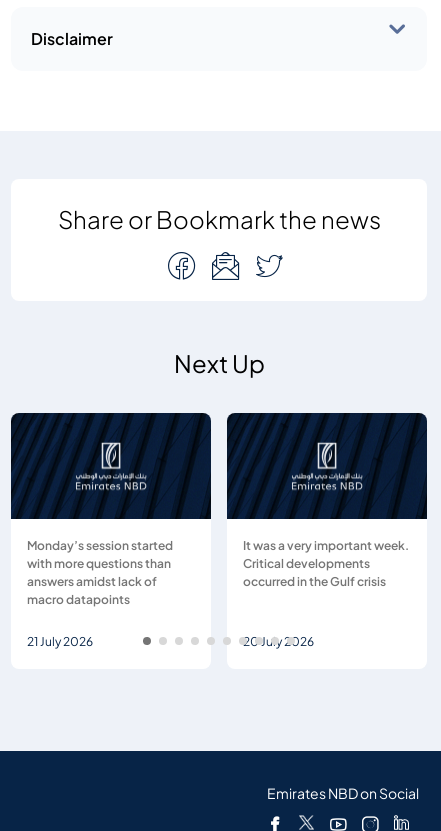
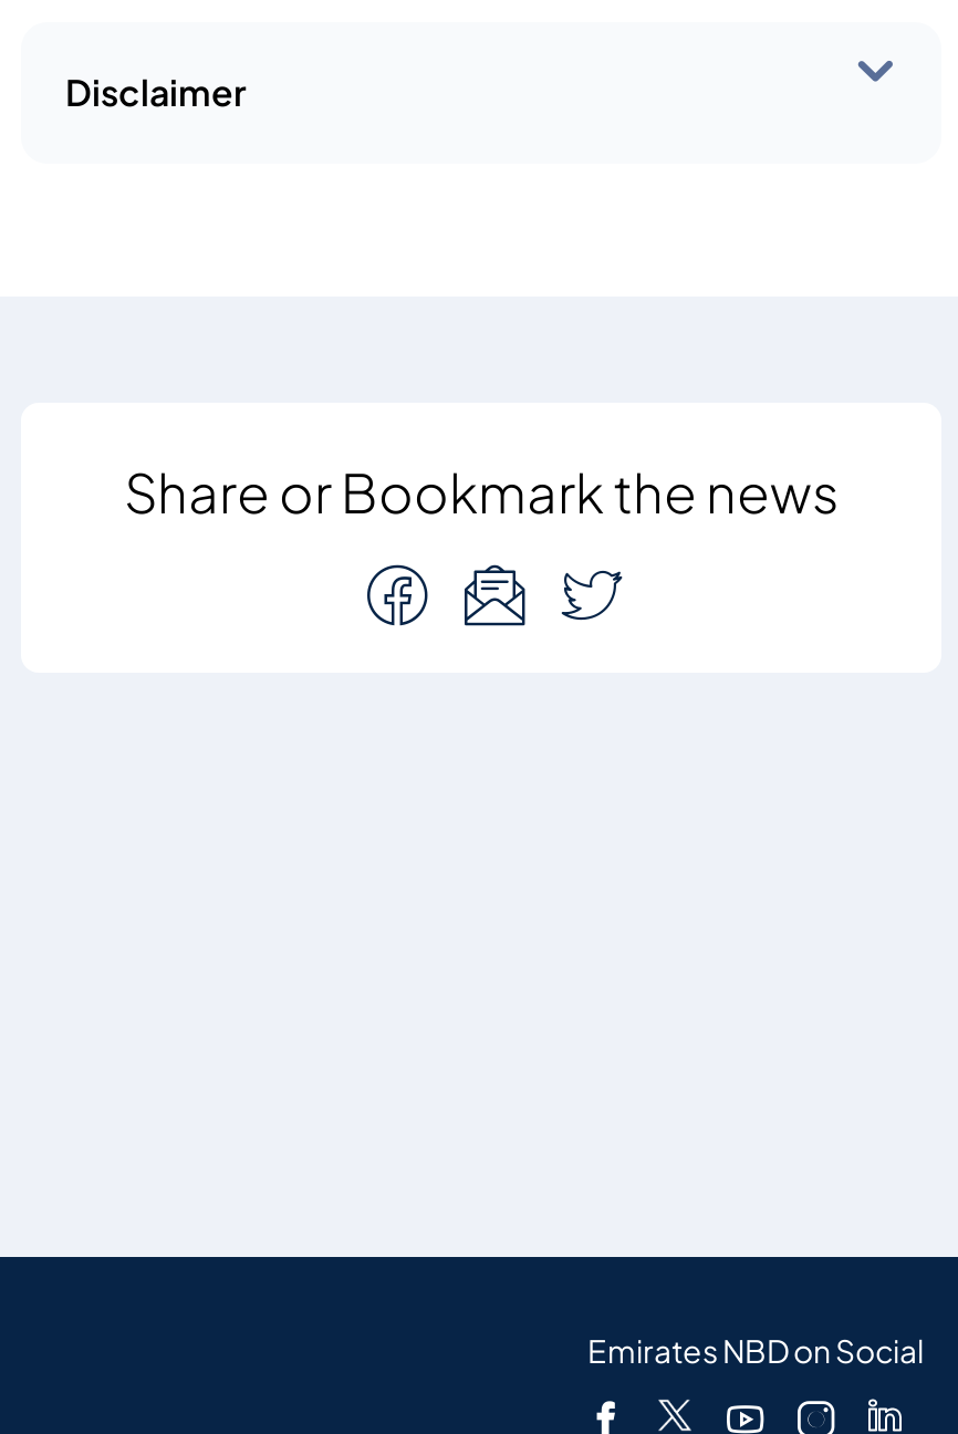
- Next Up

- [image]
- Monday’s session started
- with more questions than
- answers amidst lack of
- macro datapoints
- 21 July 2026

- [image]
- It was a very important week.
- Critical developments
- occurred in the Gulf crisis

- 20 July 2026
